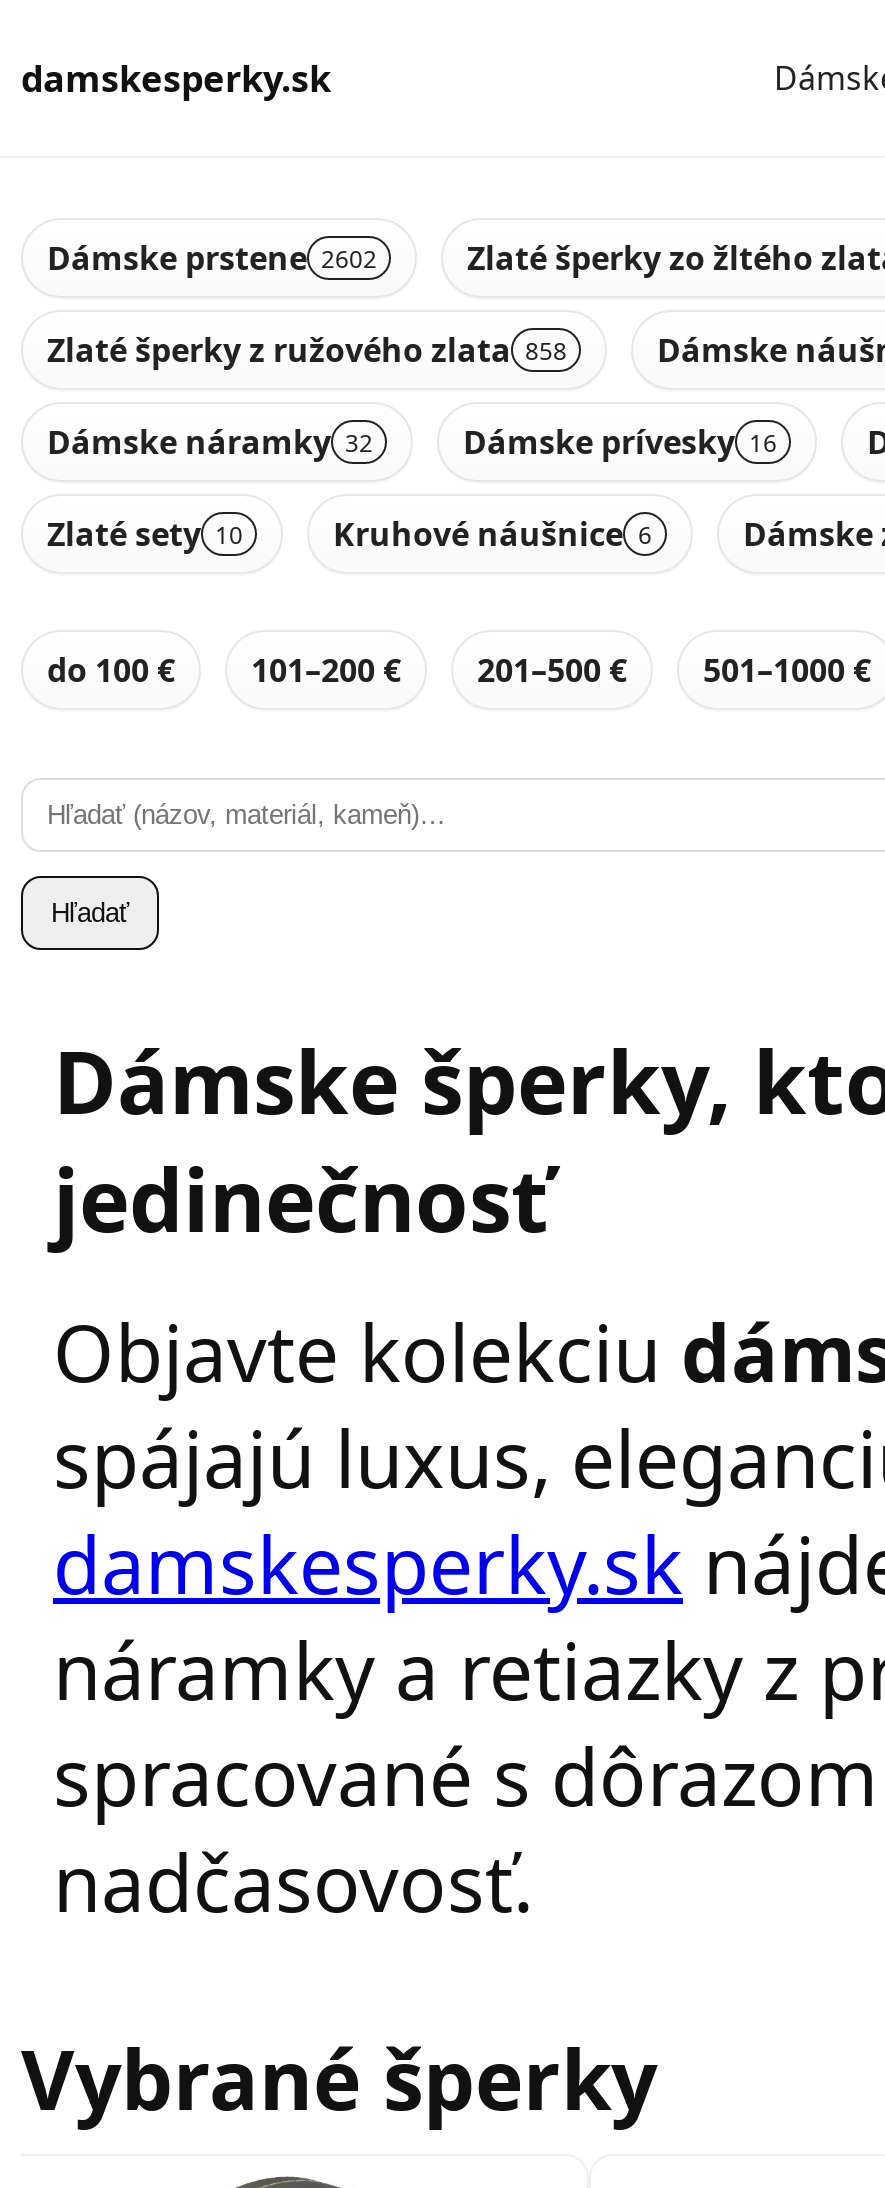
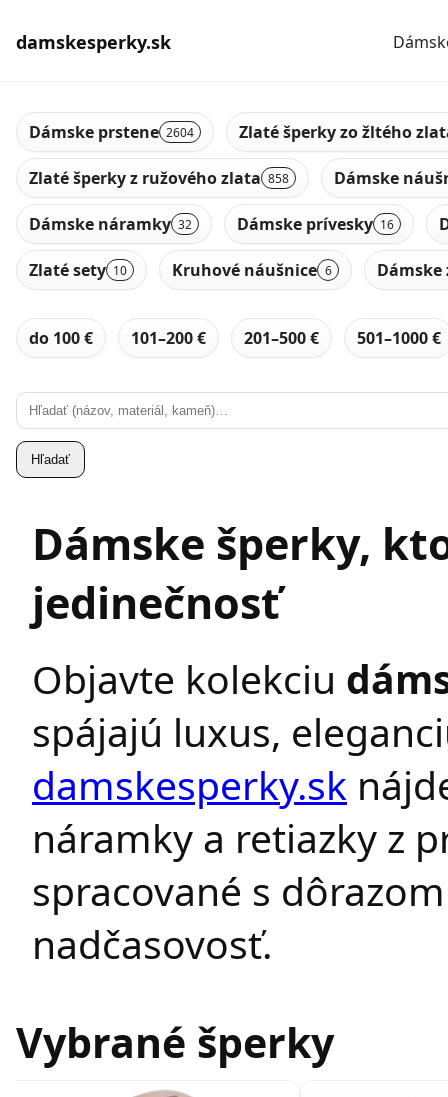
- Dámske prstene 2602
+ Dámske prstene 2604
